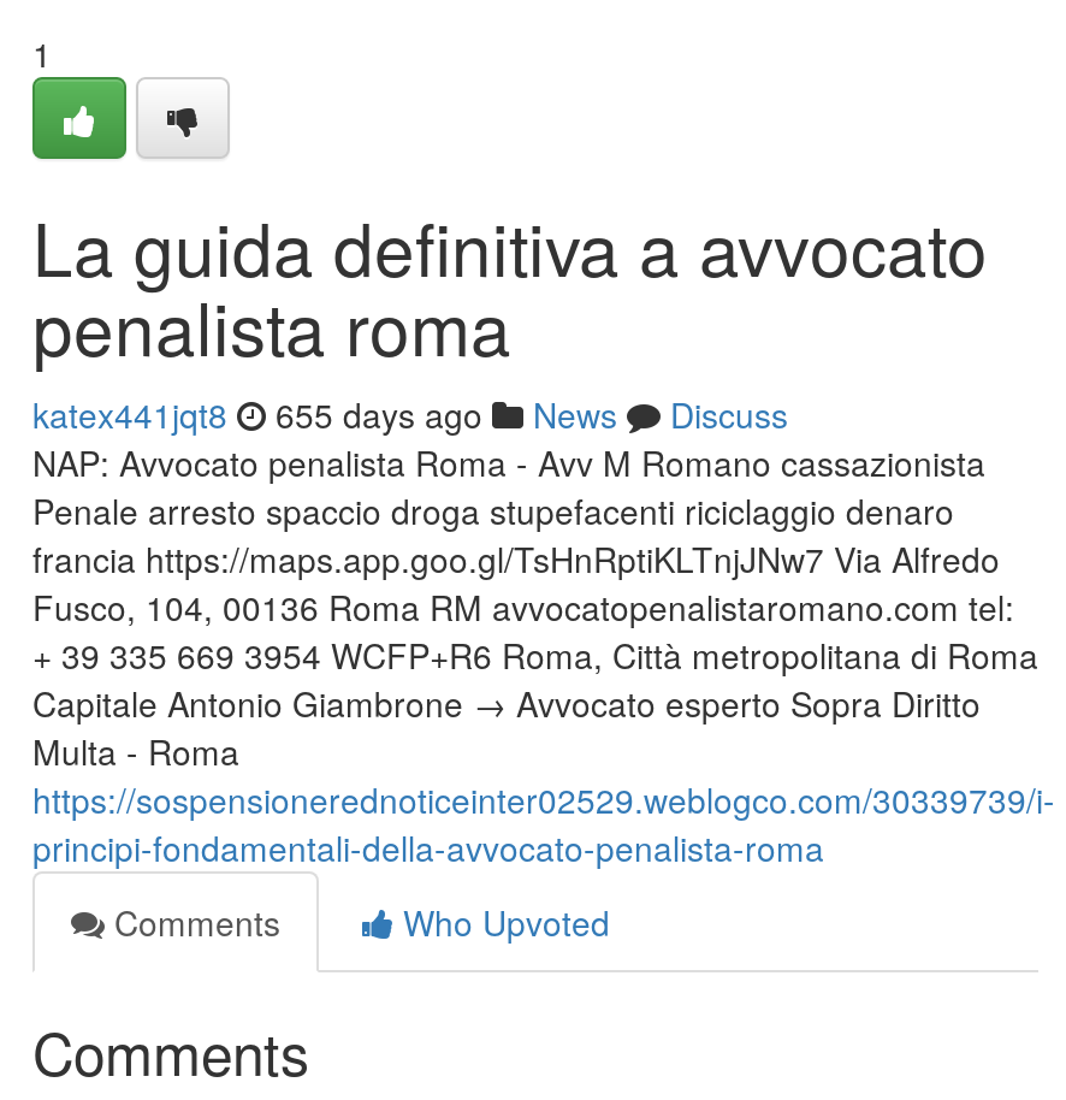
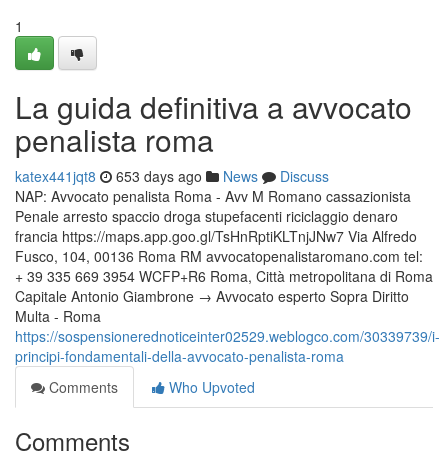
- katex441jqt8 655 days ago News Discuss
+ katex441jqt8 653 days ago News Discuss
